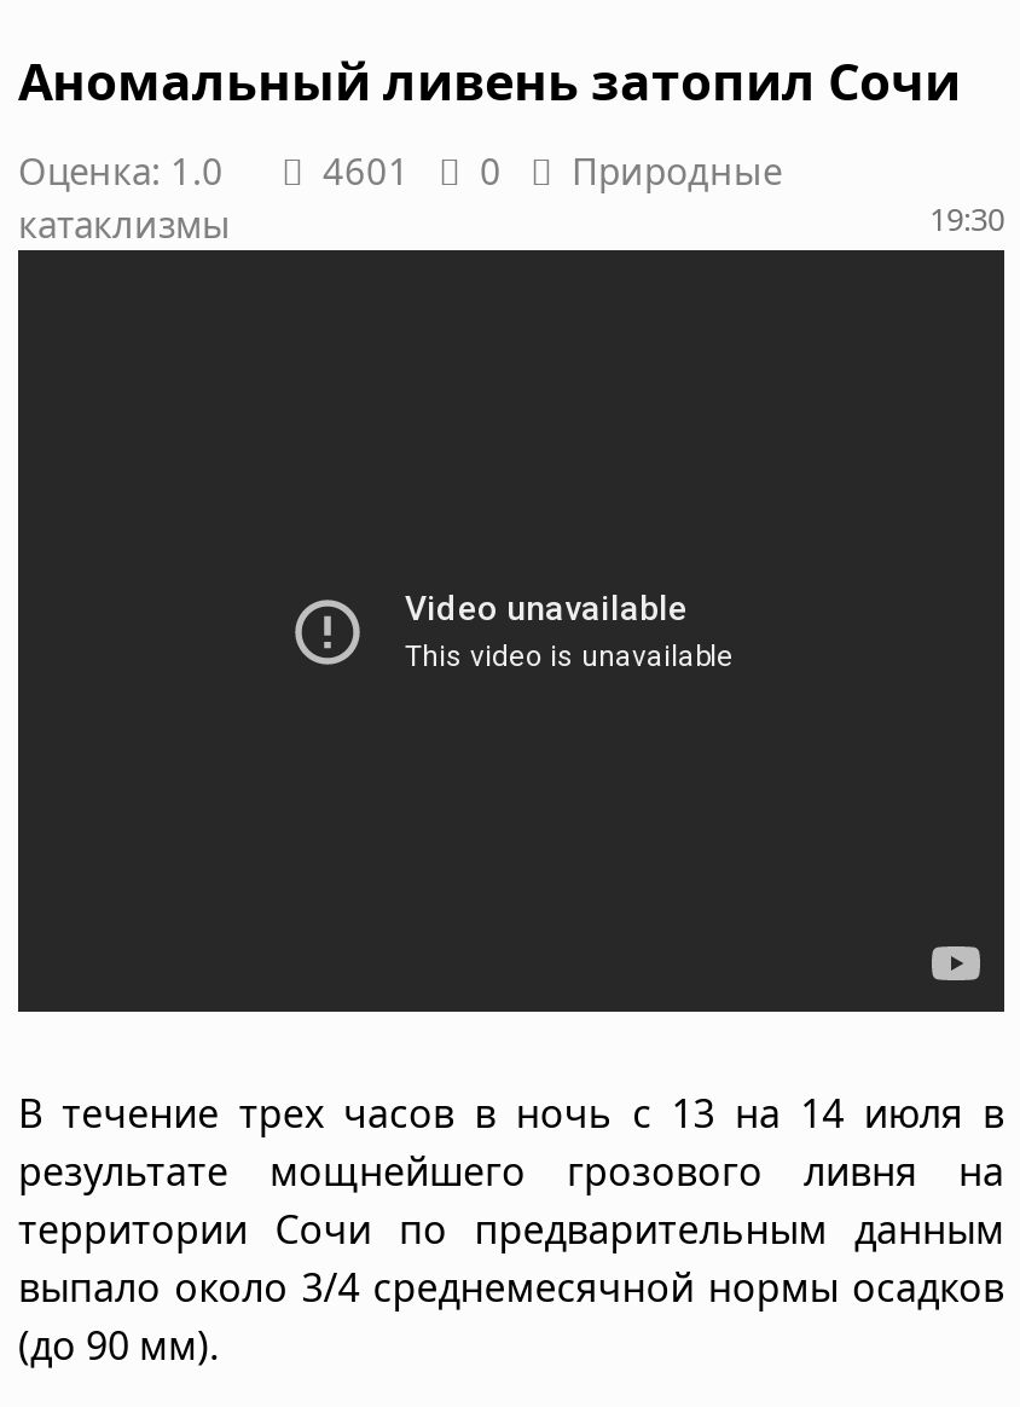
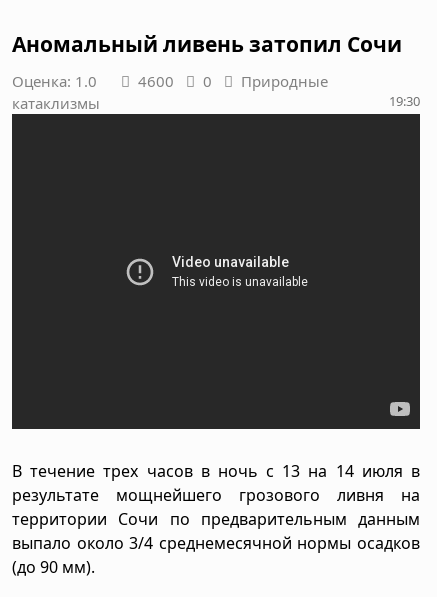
- Оценка: 1.0 4601 0 Природные
+ Оценка: 1.0 4600 0 Природные
